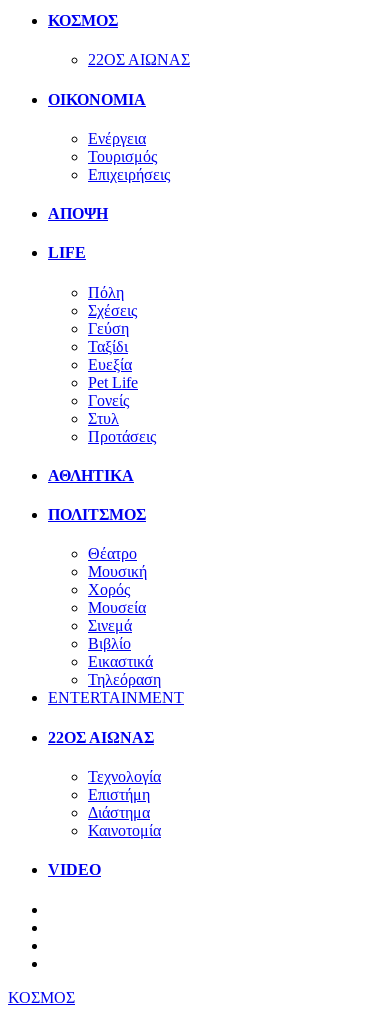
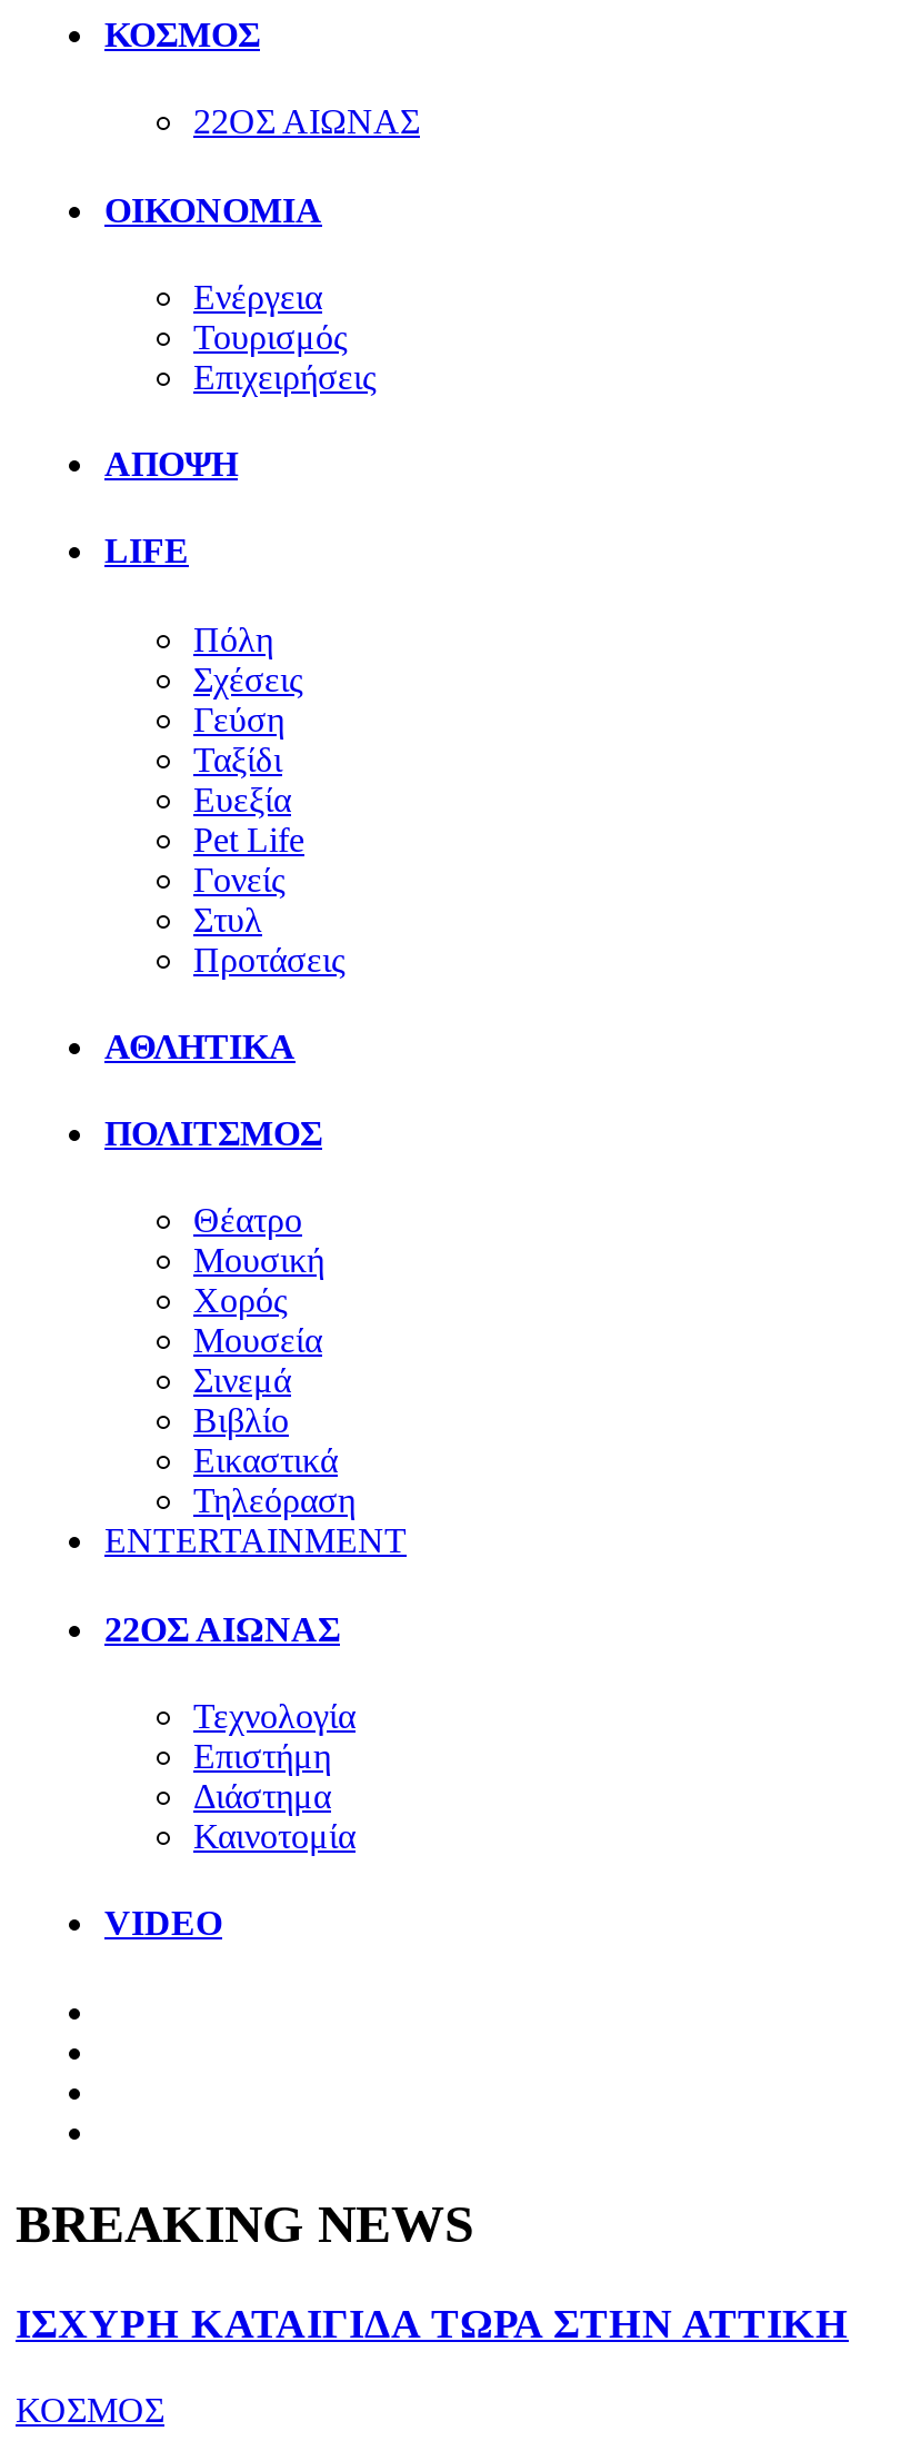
+ BREAKING NEWS
+ ΙΣΧΥΡΗ ΚΑΤΑΙΓΙΔΑ ΤΩΡΑ ΣΤΗΝ ΑΤΤΙΚΗ
